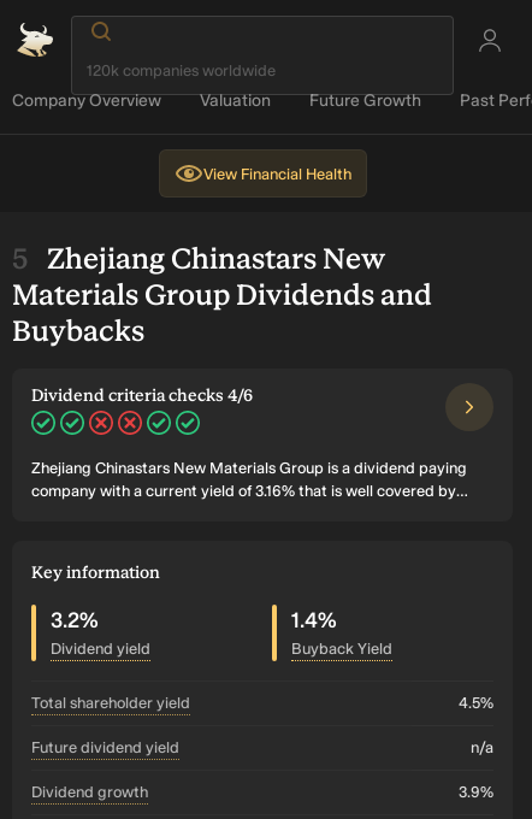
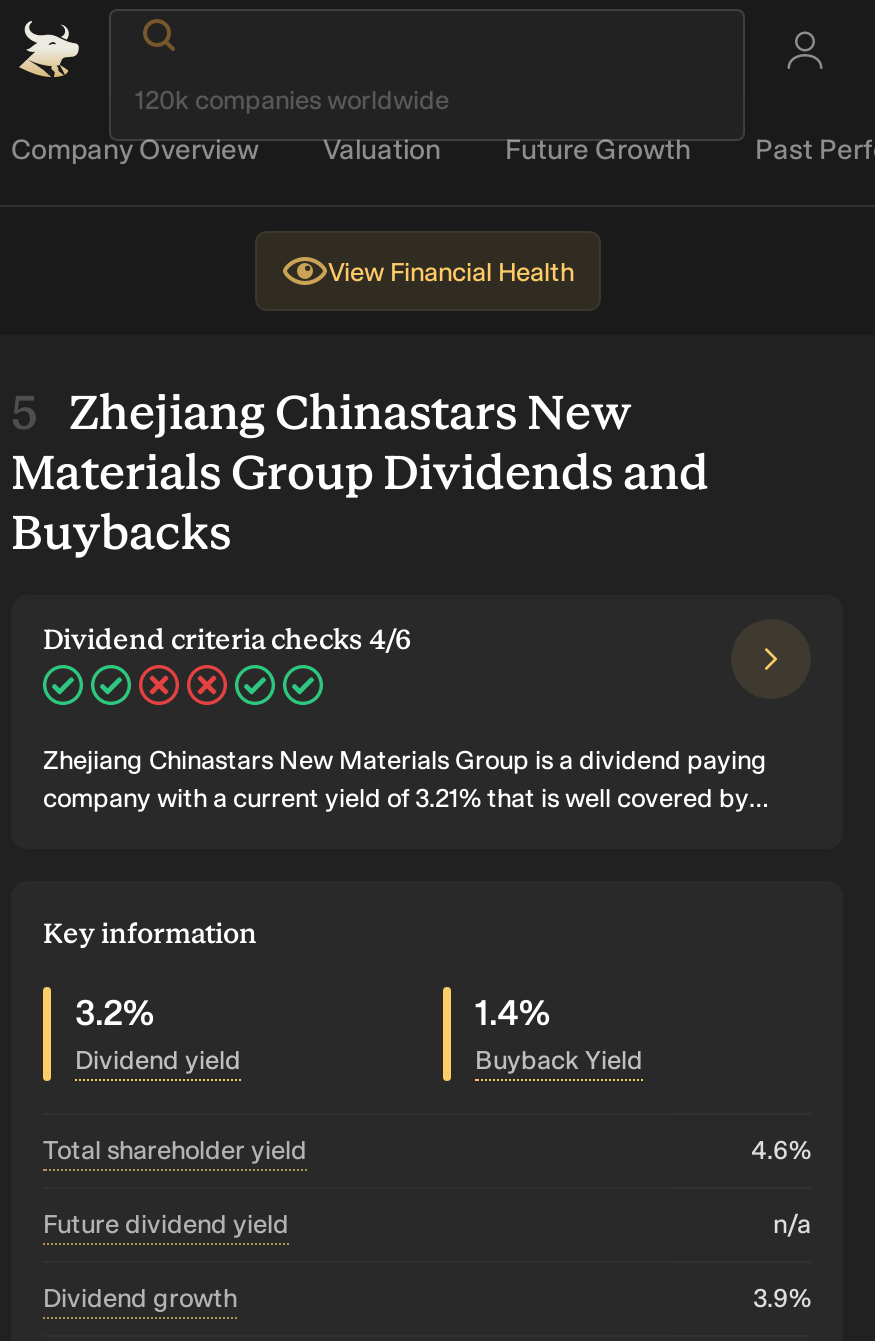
- company with a current yield of 3.16% that is well covered by
+ company with a current yield of 3.21% that is well covered by

- 4.5%
+ 4.6%
